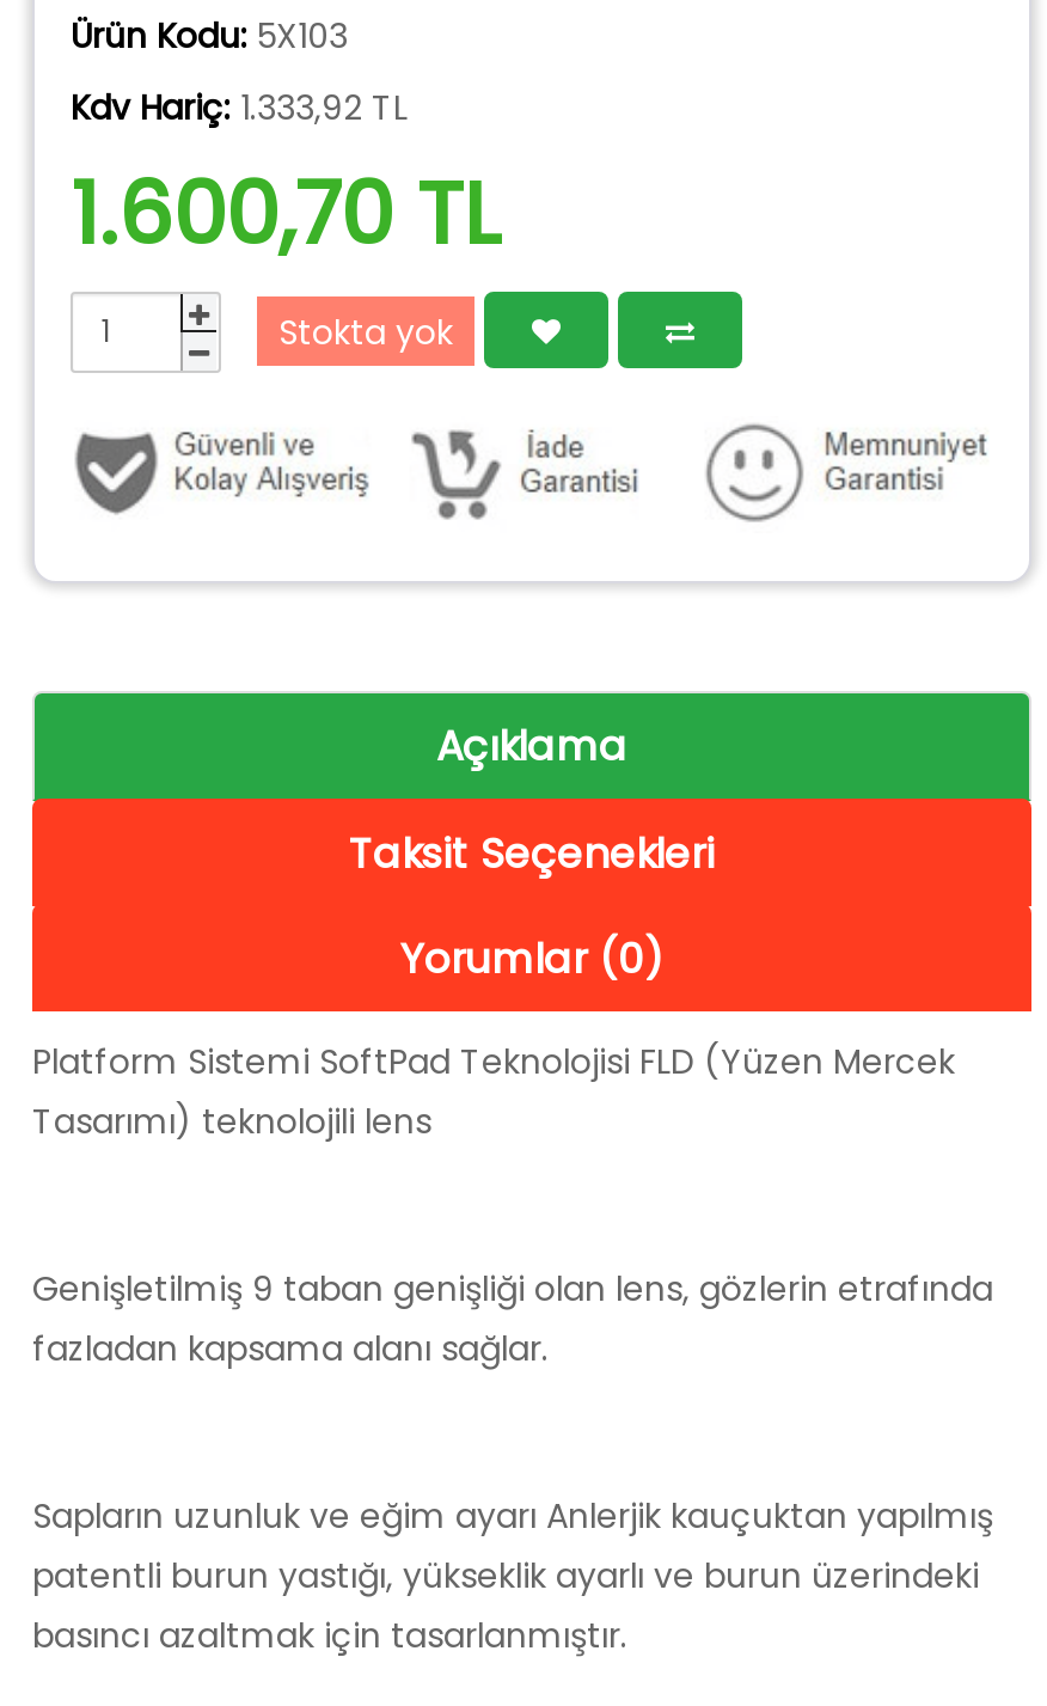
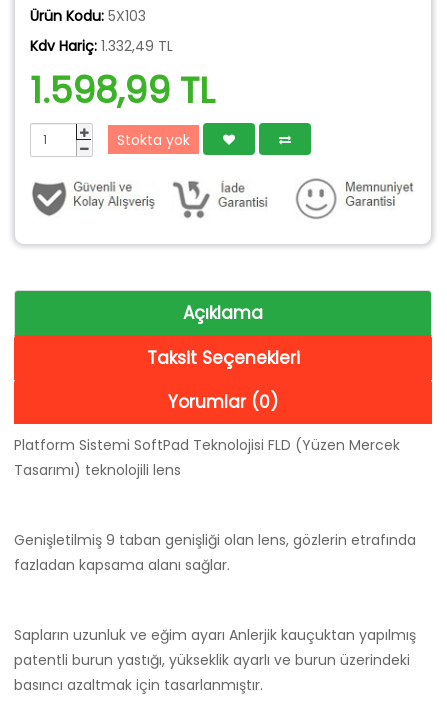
- Kdv Hariç: 1.333,92 TL
+ Kdv Hariç: 1.332,49 TL

- 1.600,70 TL
+ 1.598,99 TL
